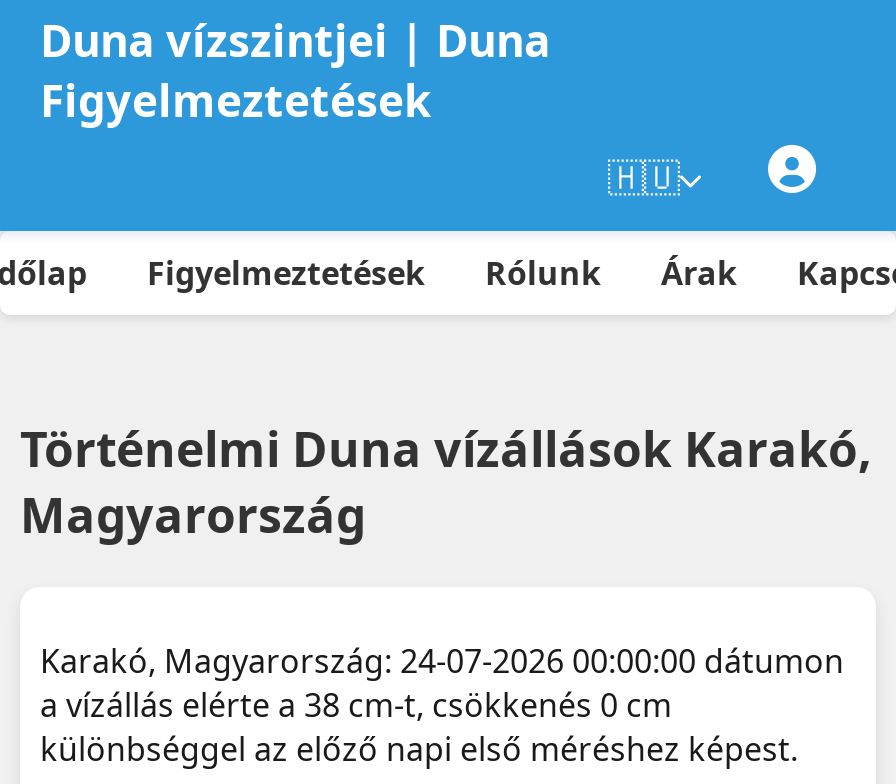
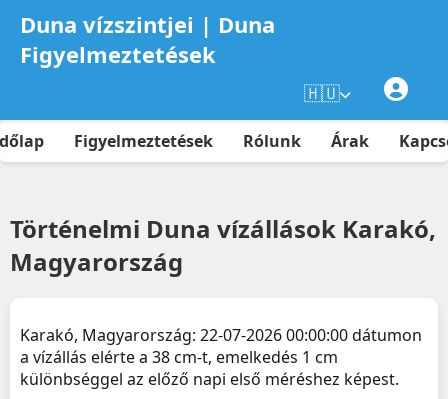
- Karakó, Magyarország: 24-07-2026 00:00:00 dátumon
+ Karakó, Magyarország: 22-07-2026 00:00:00 dátumon

- a vízállás elérte a 38 cm-t, csökkenés 0 cm
+ a vízállás elérte a 38 cm-t, emelkedés 1 cm
